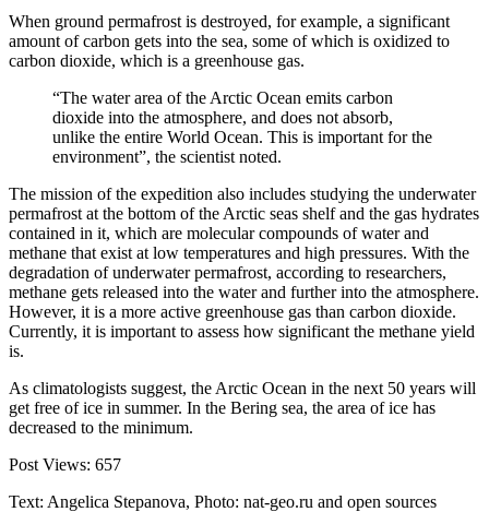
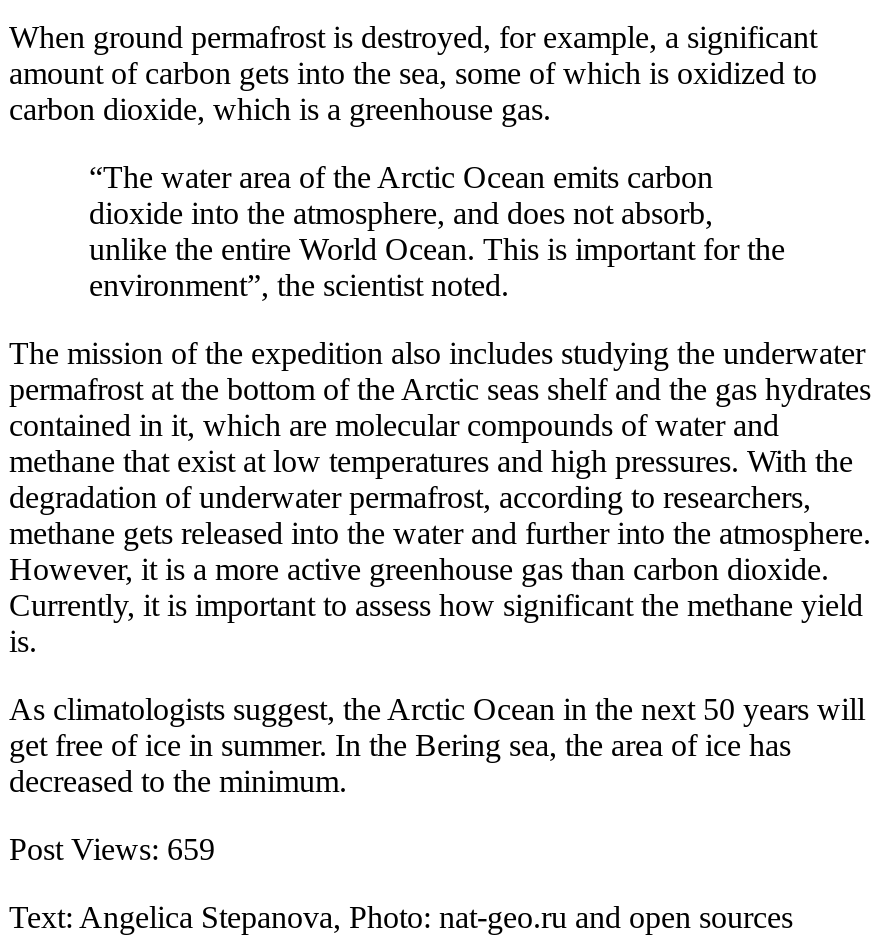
- Post Views: 657
+ Post Views: 659
